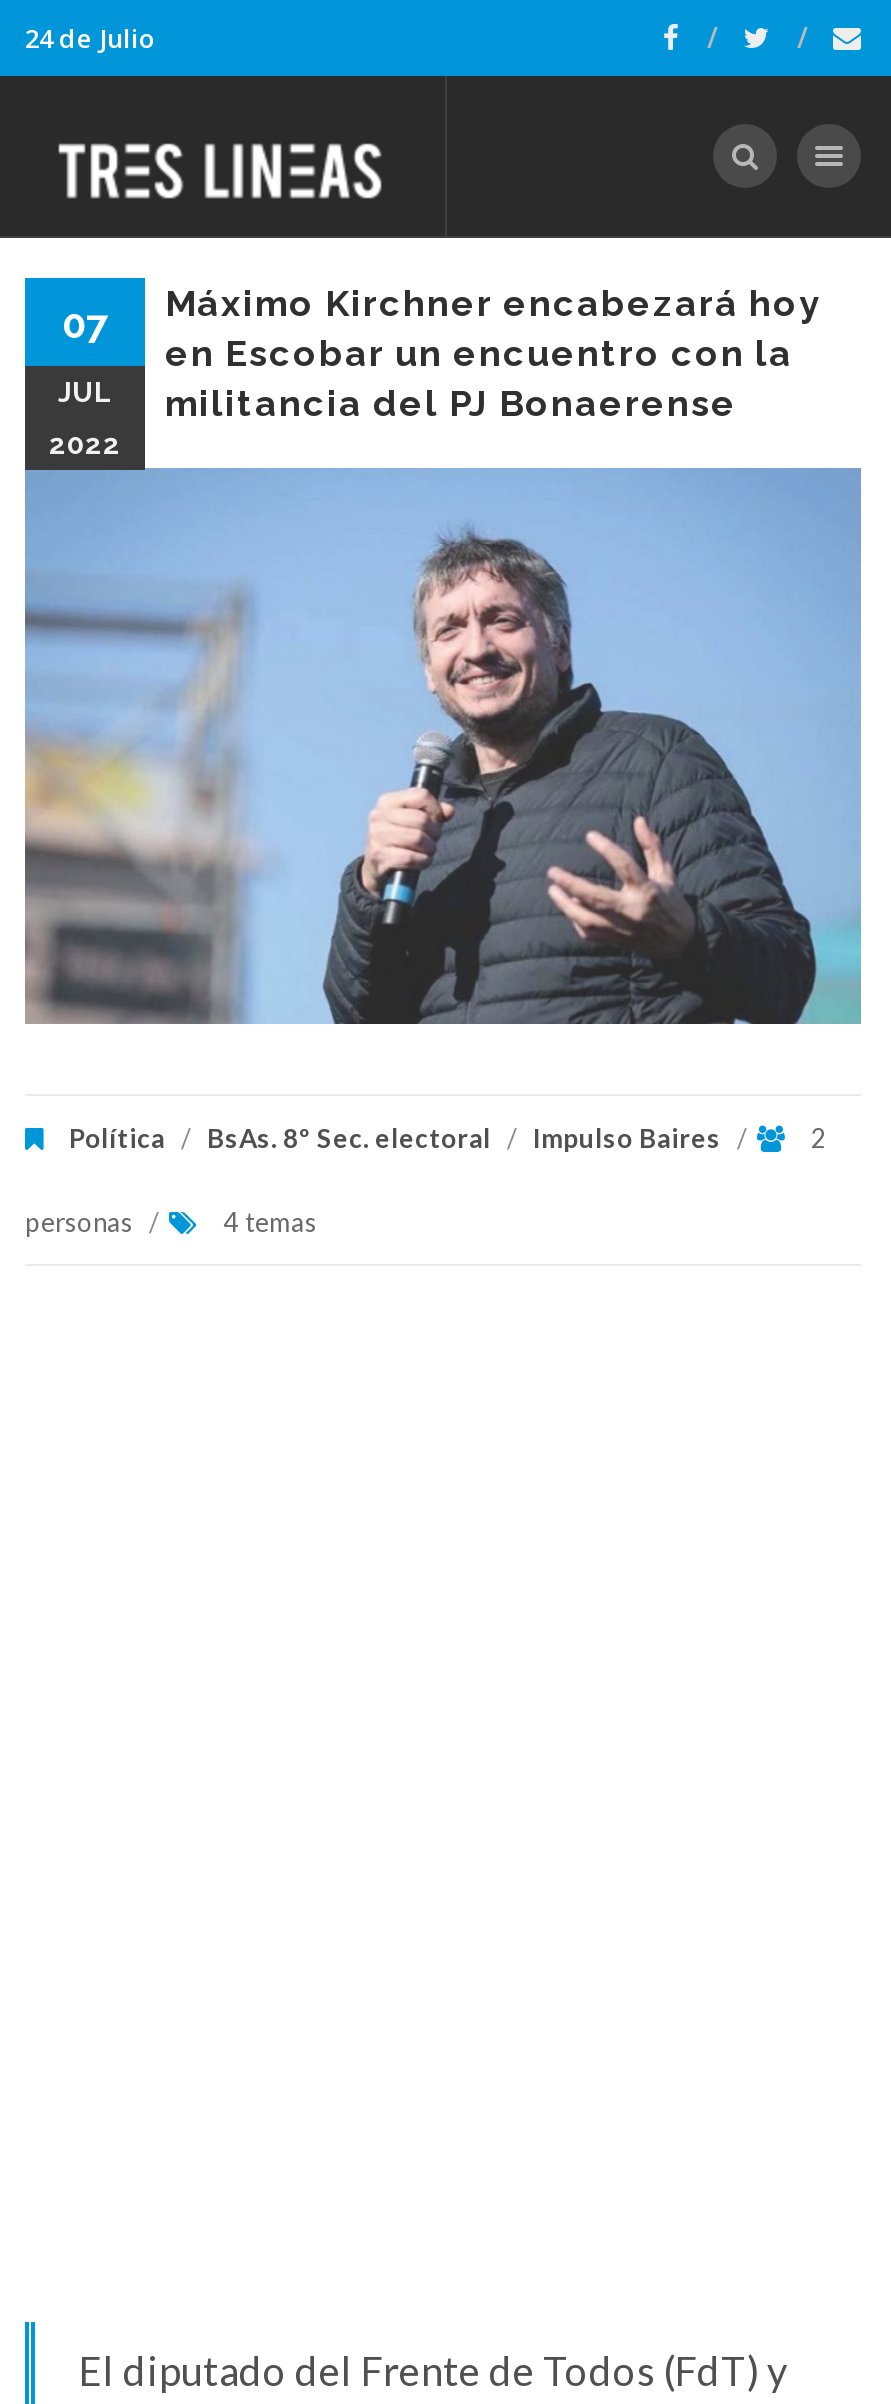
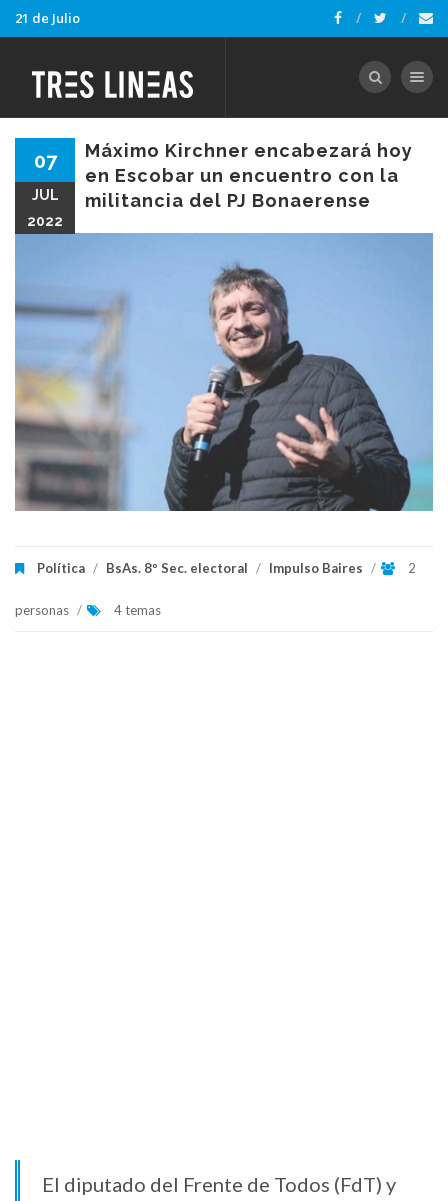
- 24 de Julio
+ 21 de Julio
